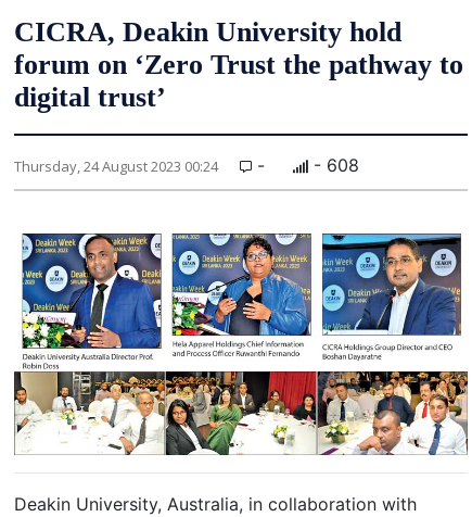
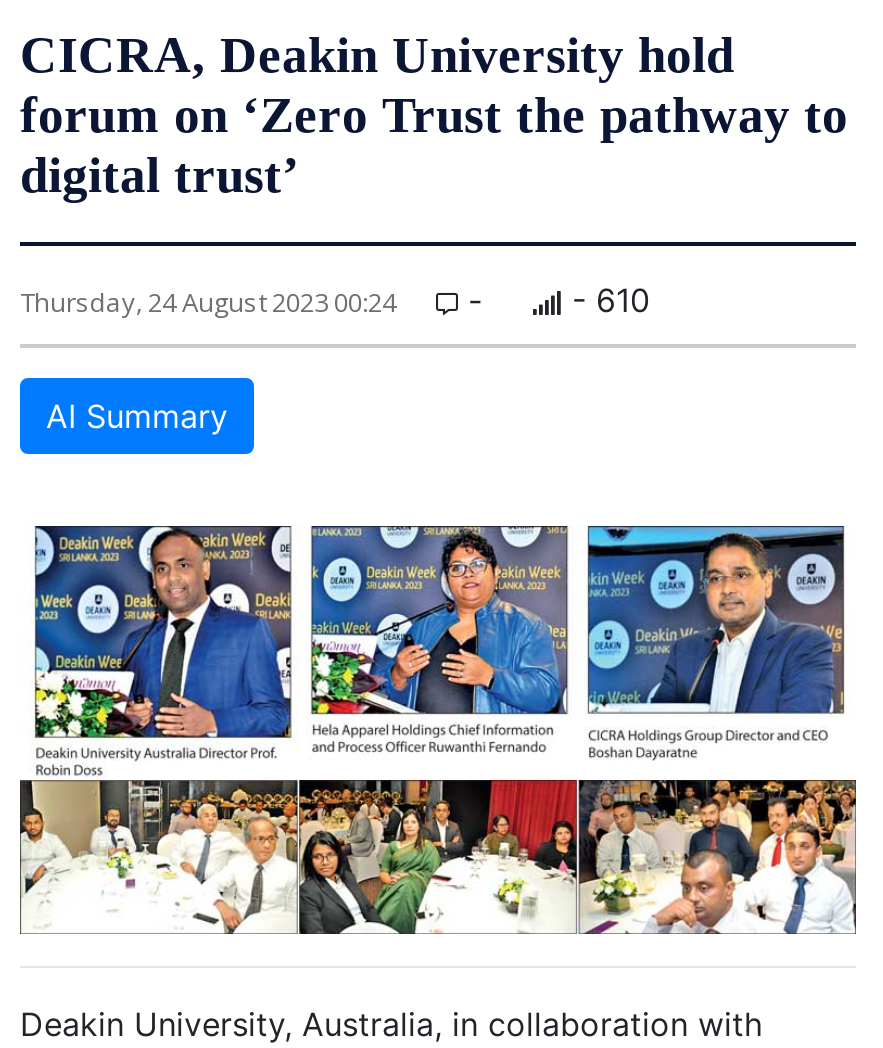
- - 608
+ - 610
+ AI Summary
